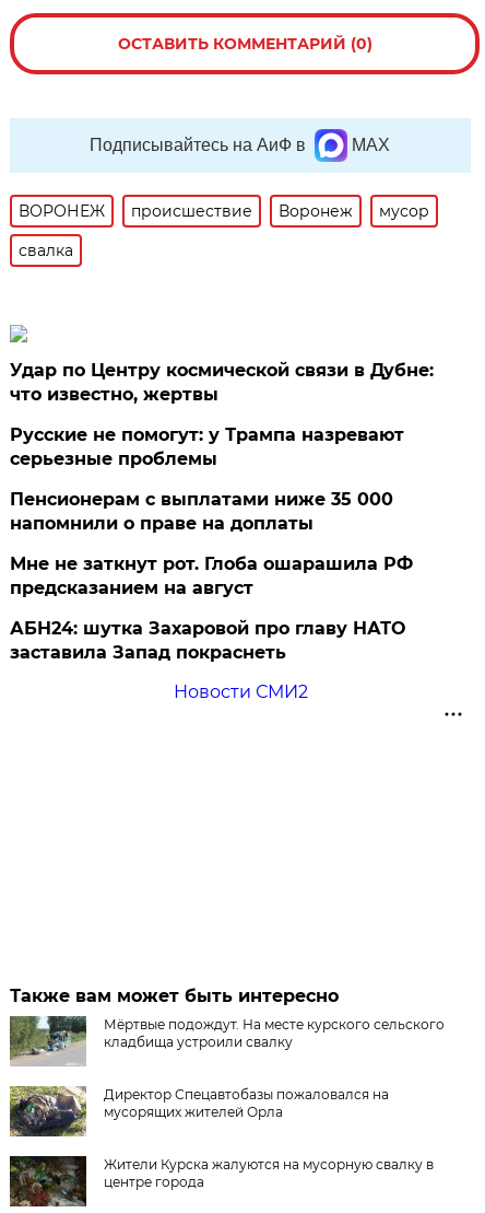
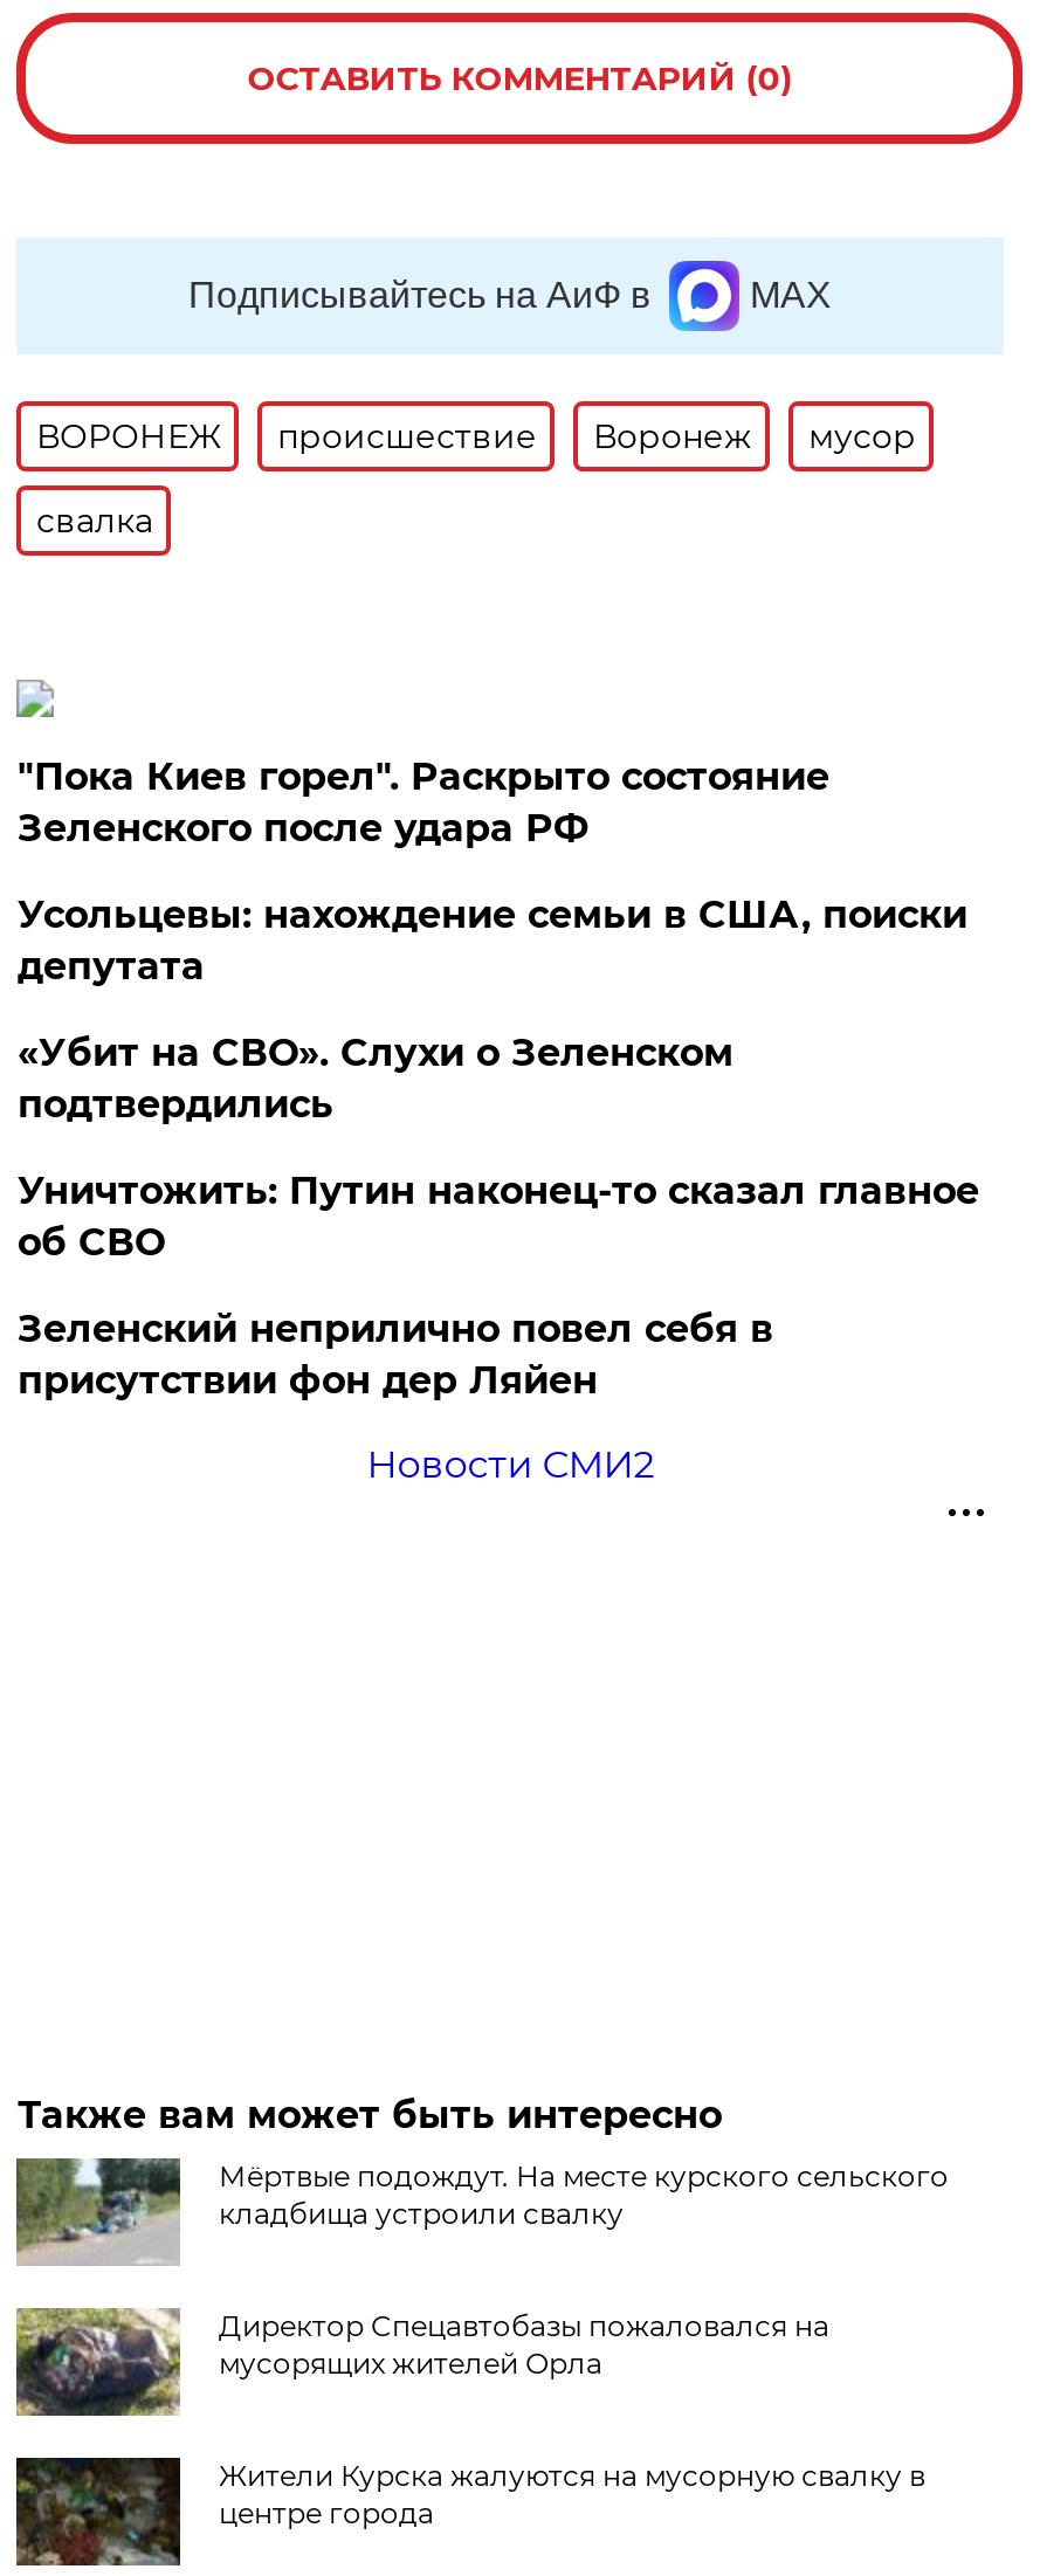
- Удар по Центру космической связи в Дубне:
- что известно, жертвы
+ "Пока Киев горел". Раскрыто состояние
+ Зеленского после удара РФ

- Русские не помогут: у Трампа назревают
- серьезные проблемы
+ Усольцевы: нахождение семьи в США, поиски
+ депутата

- Пенсионерам с выплатами ниже 35 000
- напомнили о праве на доплаты
+ «Убит на СВО». Слухи о Зеленском
+ подтвердились

- Мне не заткнут рот. Глоба ошарашила РФ
- предсказанием на август
+ Уничтожить: Путин наконец-то сказал главное
+ об СВО

- АБН24: шутка Захаровой про главу НАТО
- заставила Запад покраснеть
+ Зеленский неприлично повел cебя в
+ присутствии фон дер Ляйен
